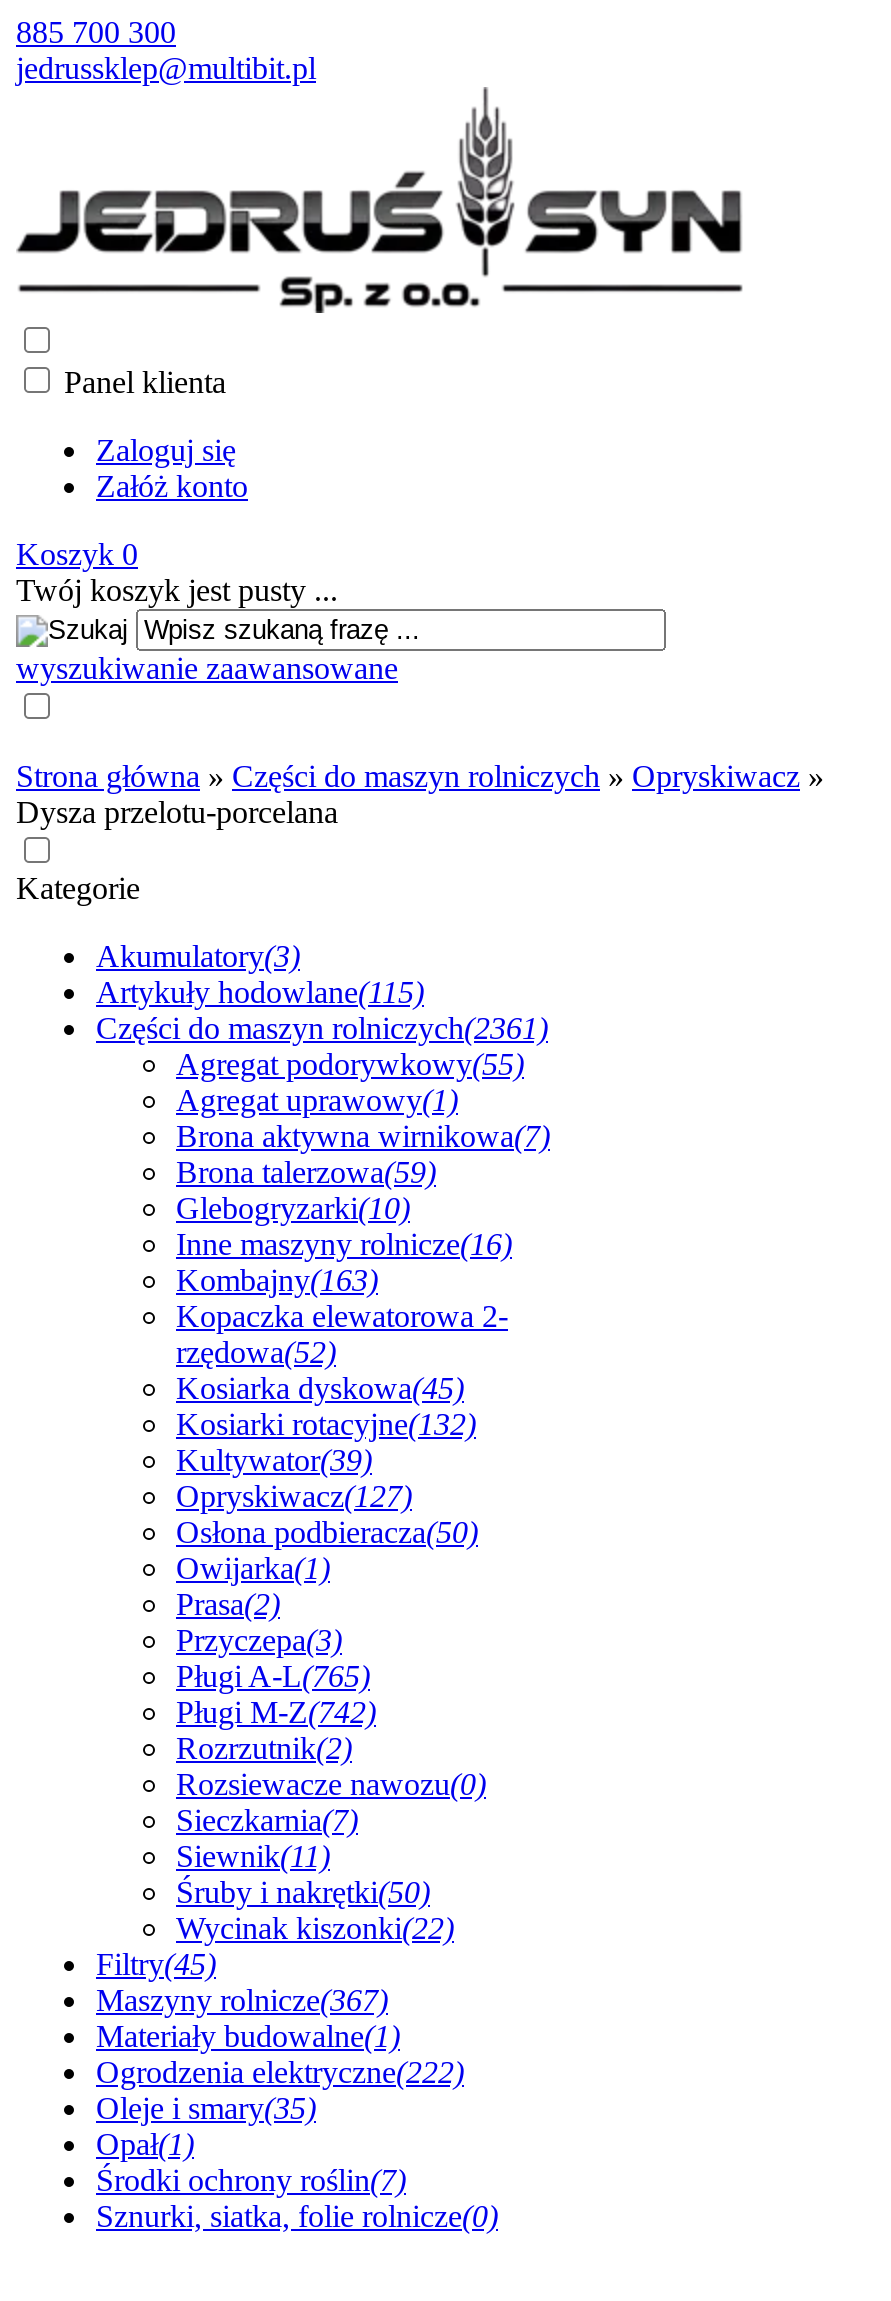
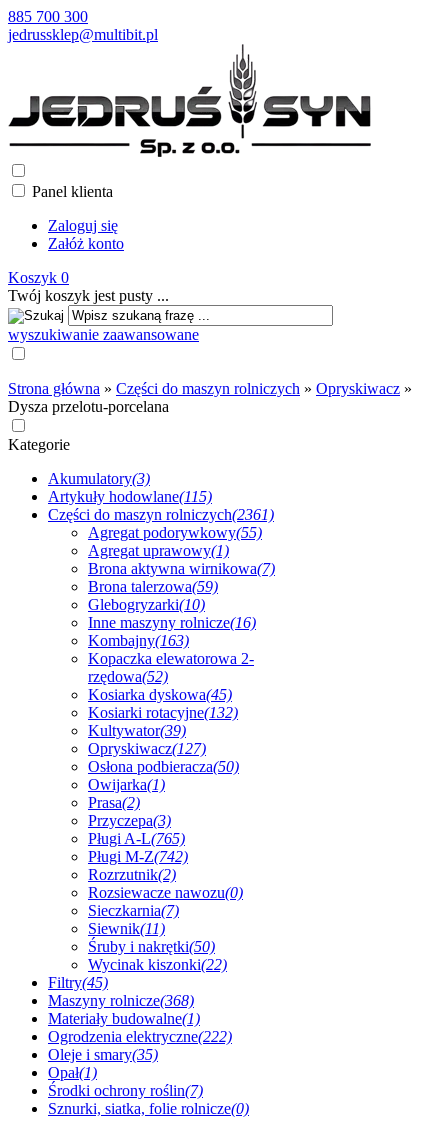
- Maszyny rolnicze(367)
+ Maszyny rolnicze(368)
